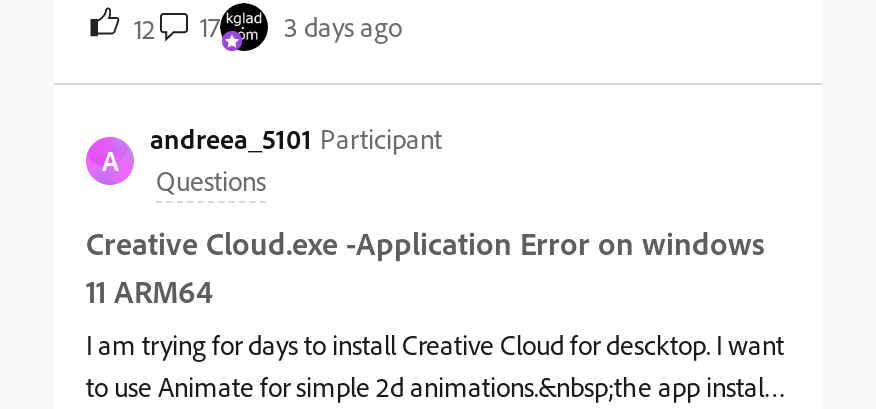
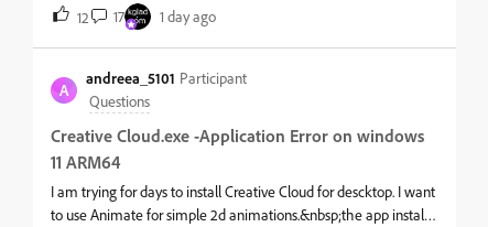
- 3 days ago
+ 1 day ago
